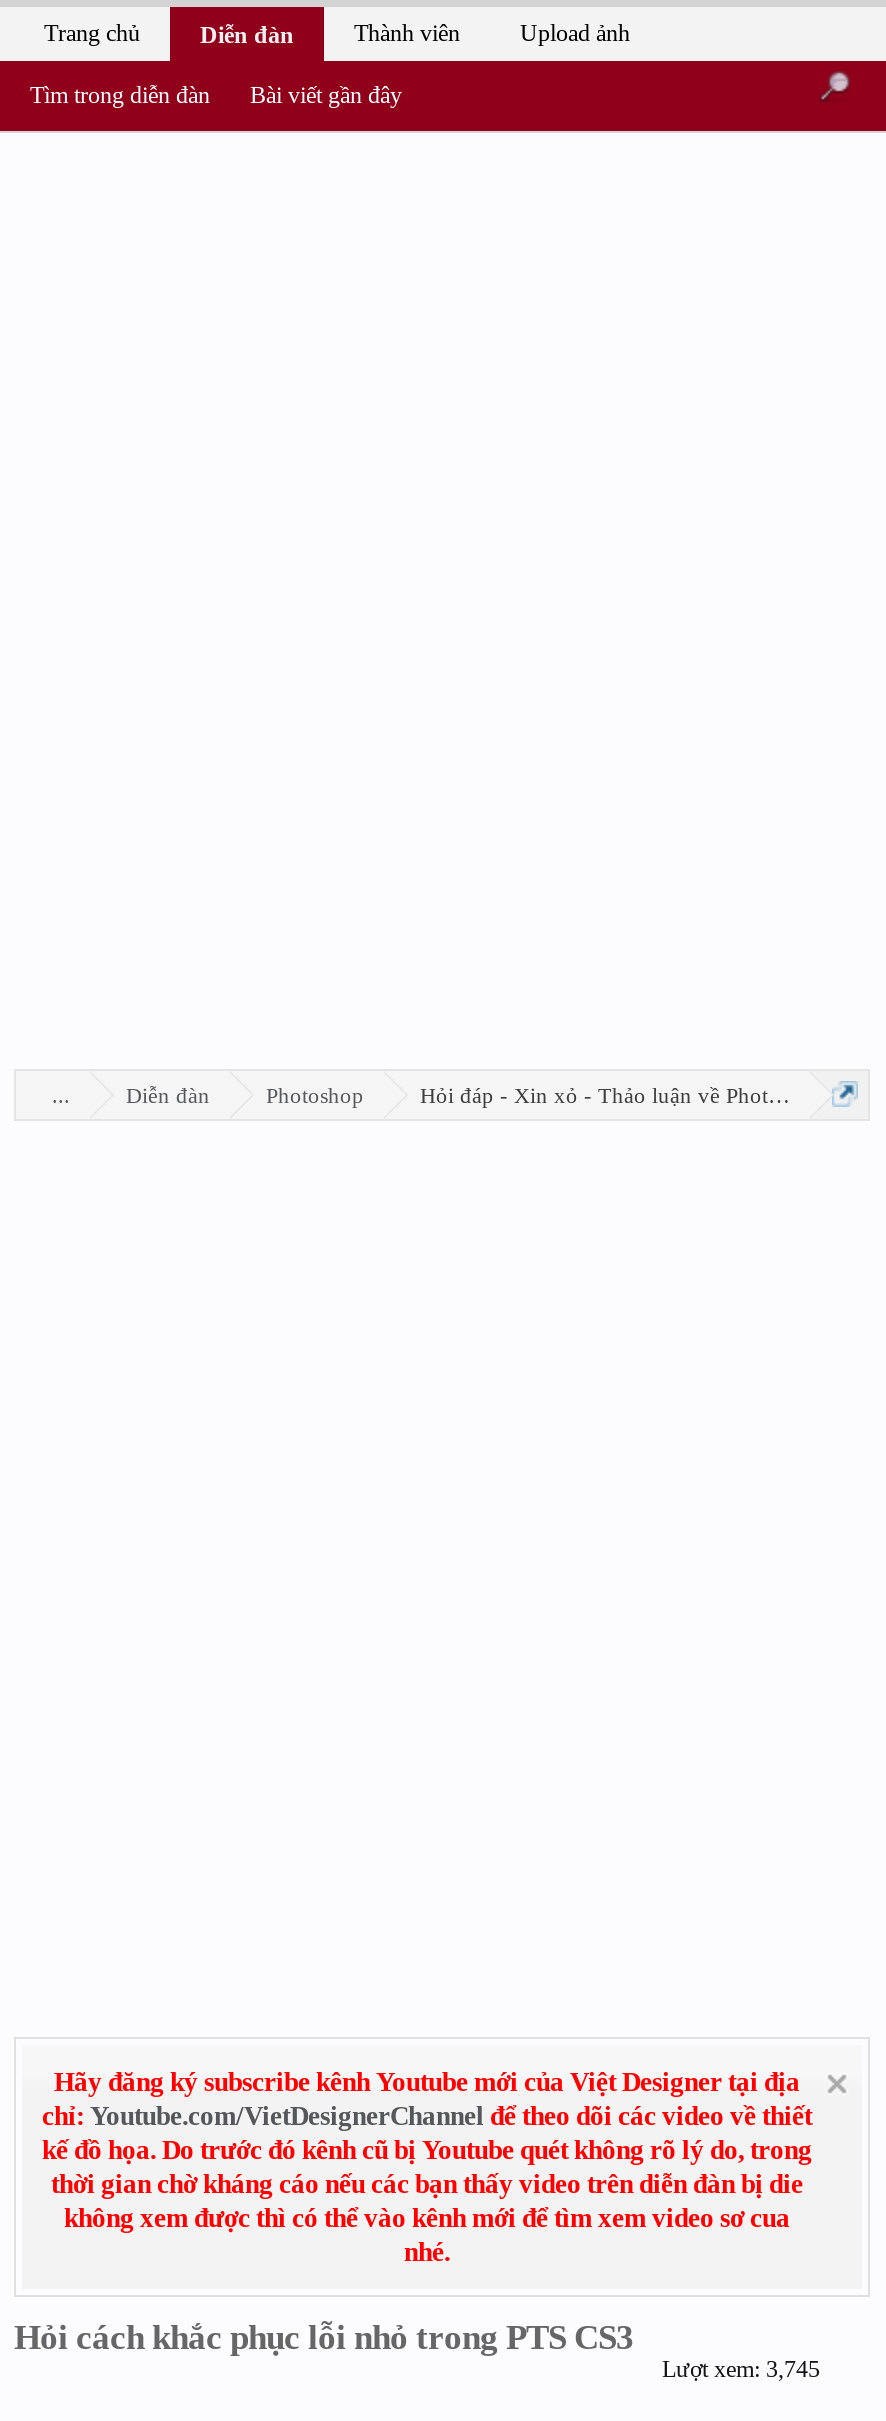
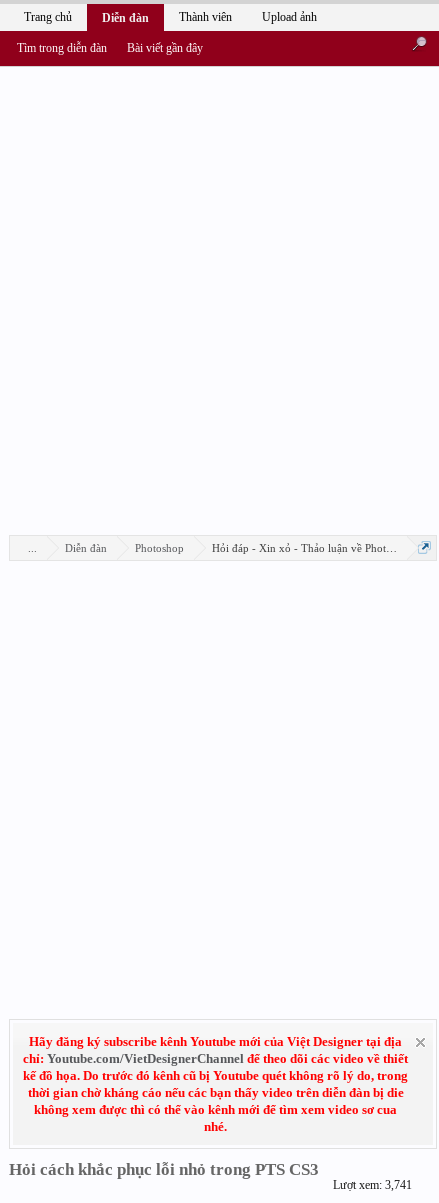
- Lượt xem: 3,745
+ Lượt xem: 3,741
